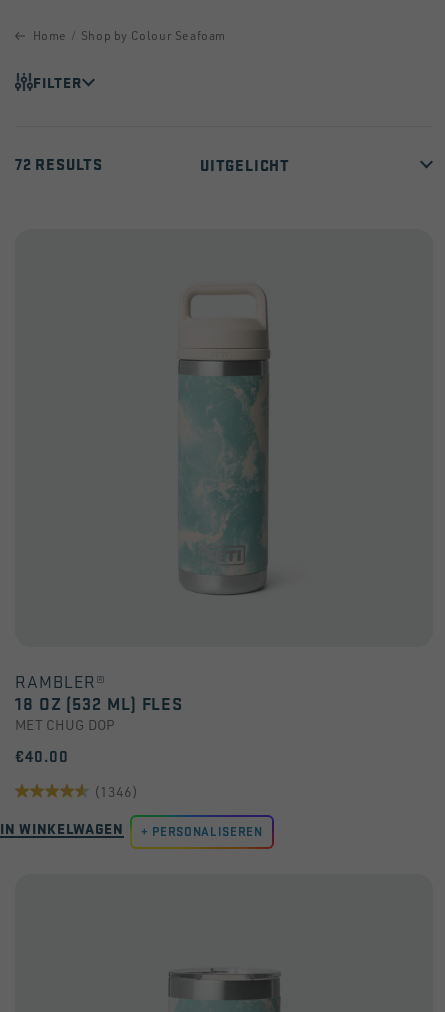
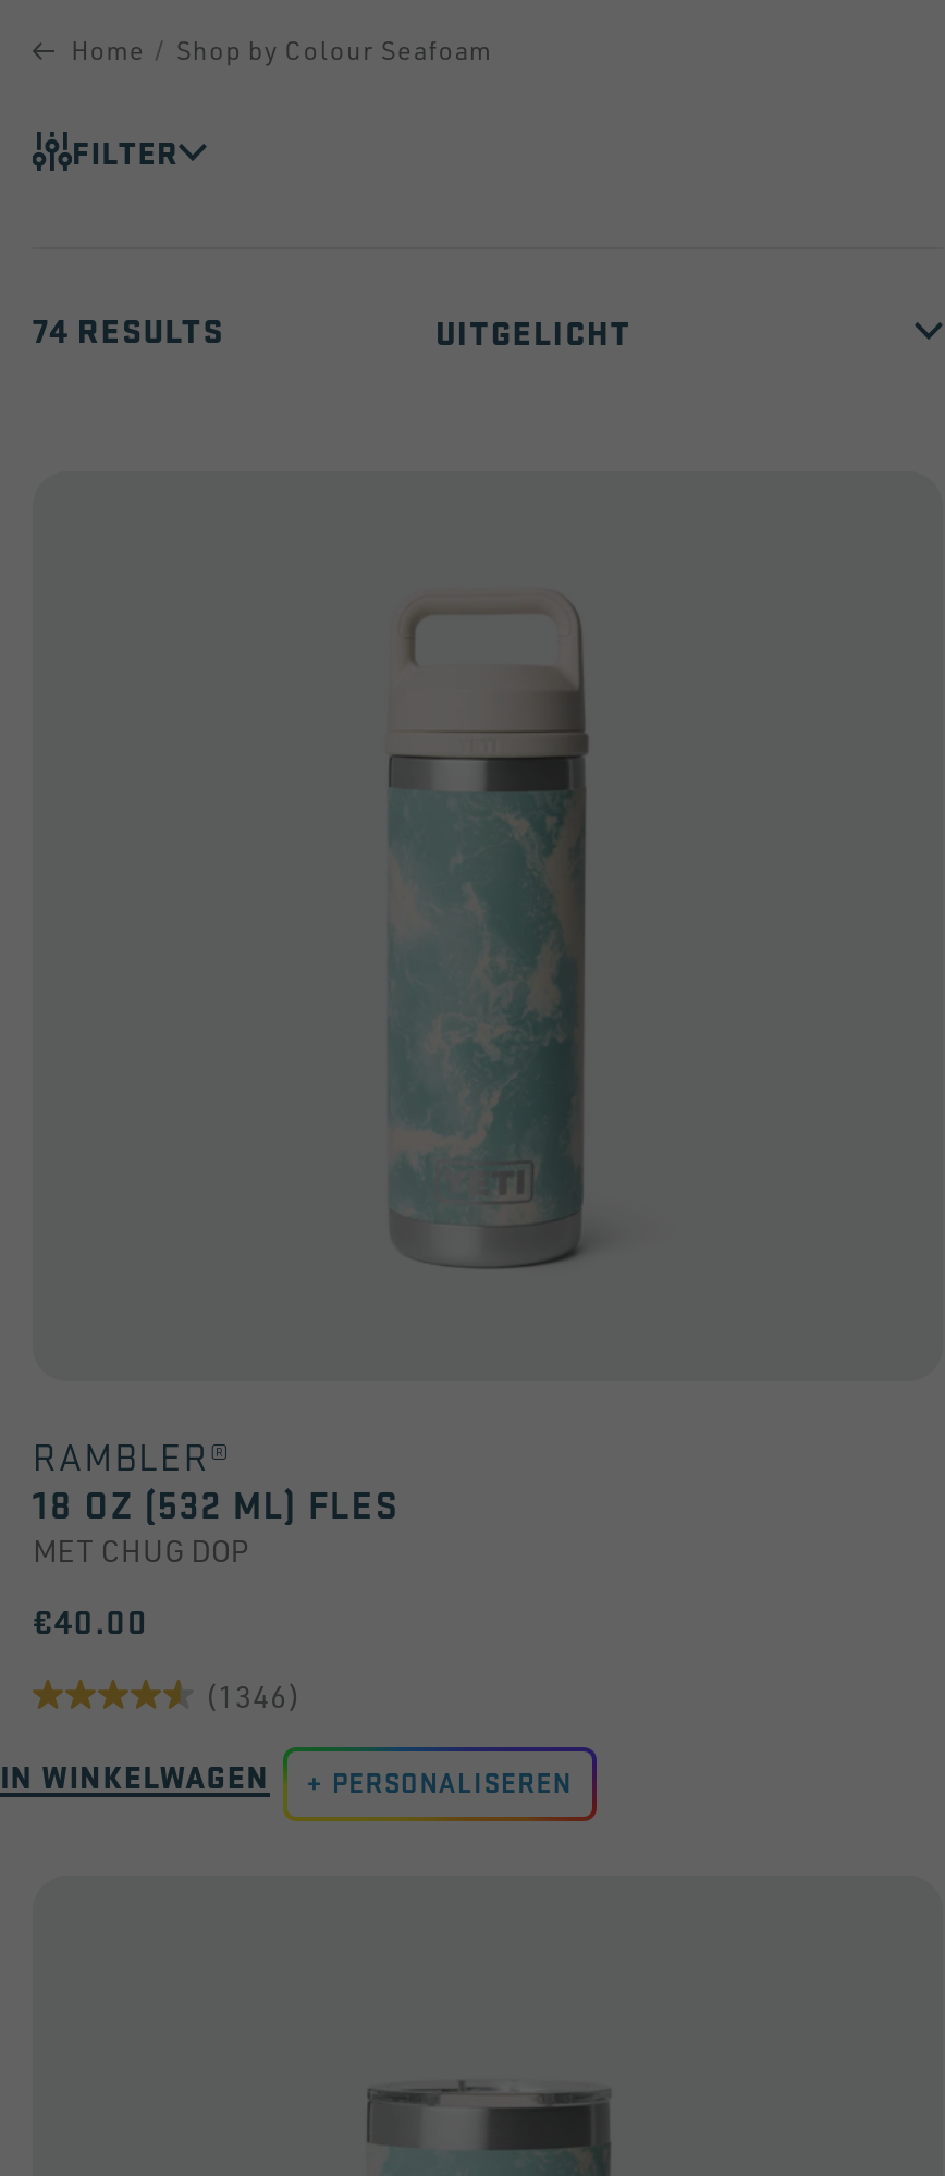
- 72 RESULTS
+ 74 RESULTS
